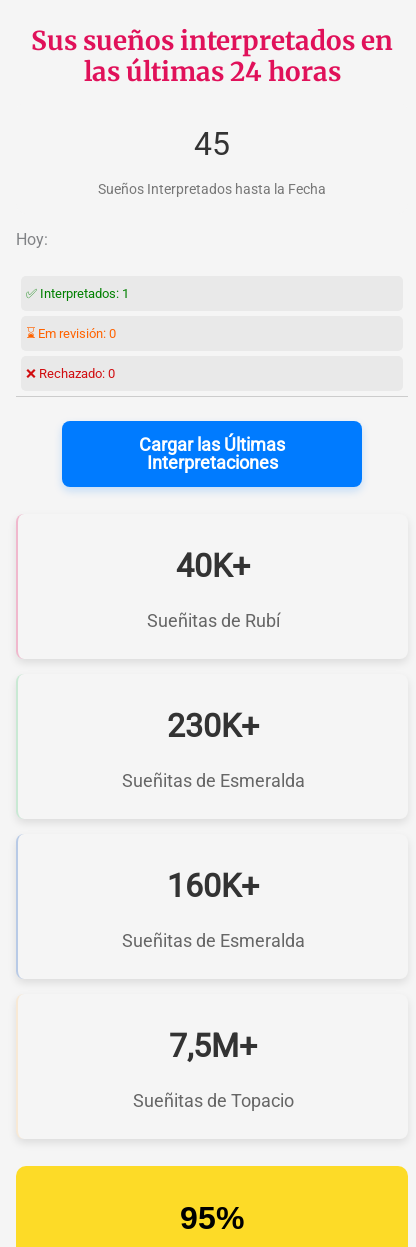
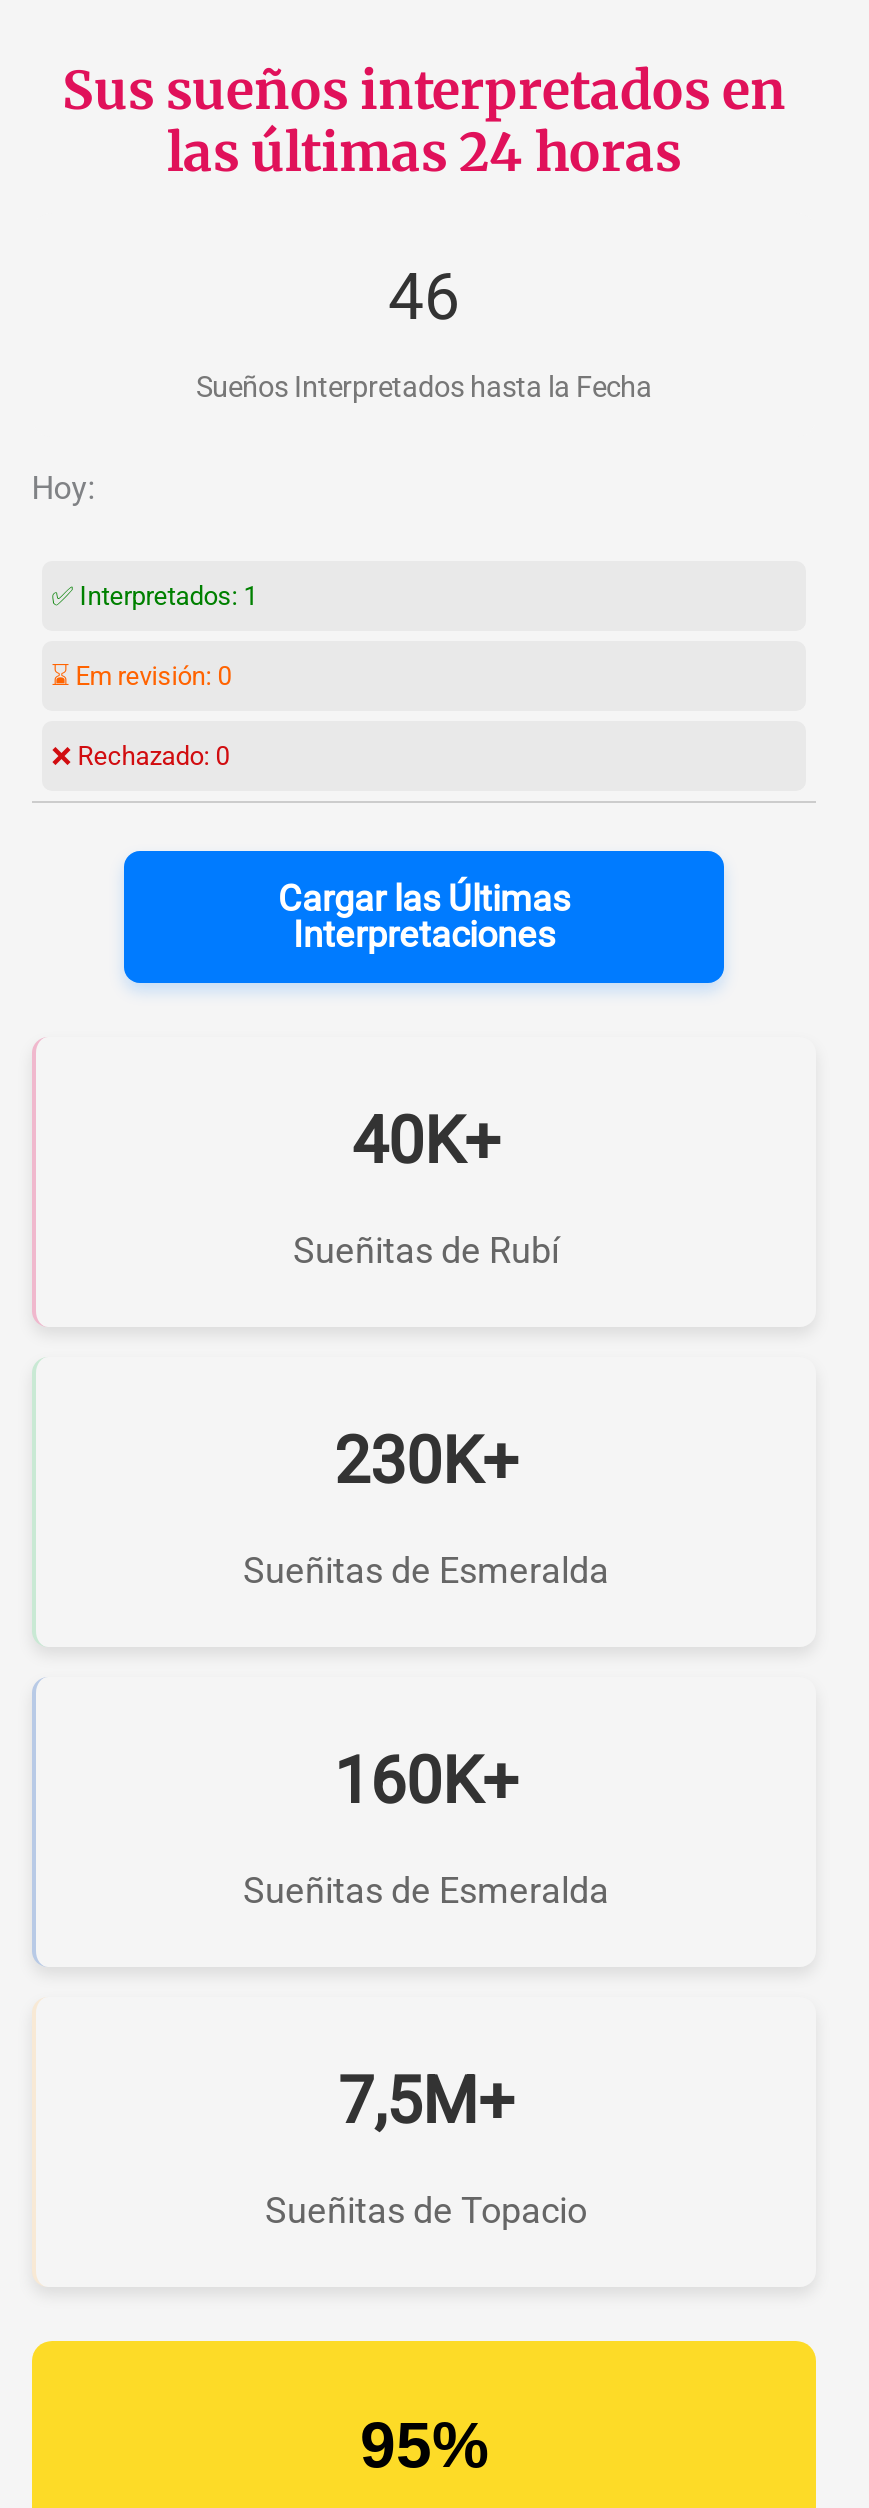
- 45
+ 46
